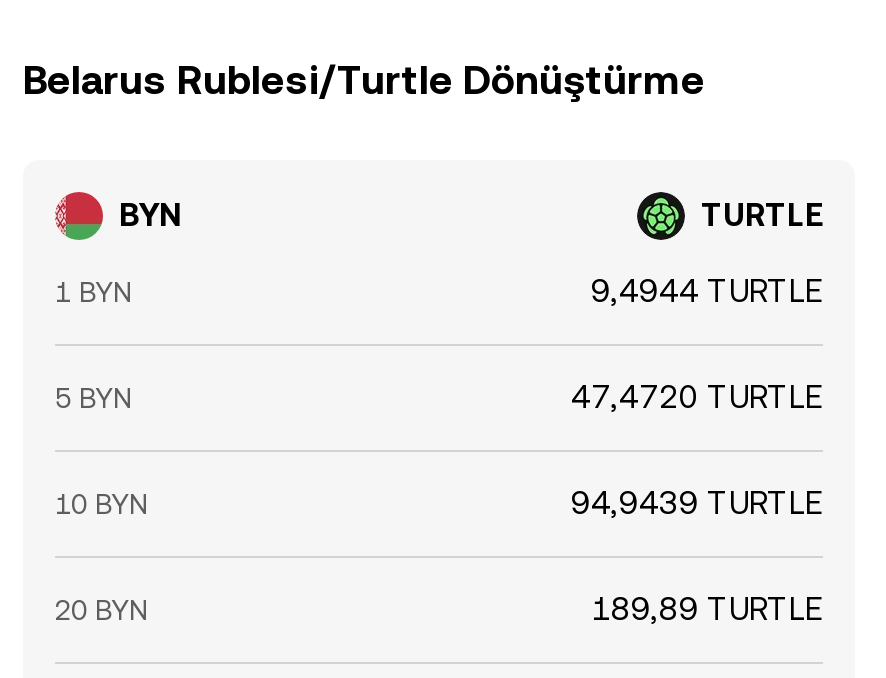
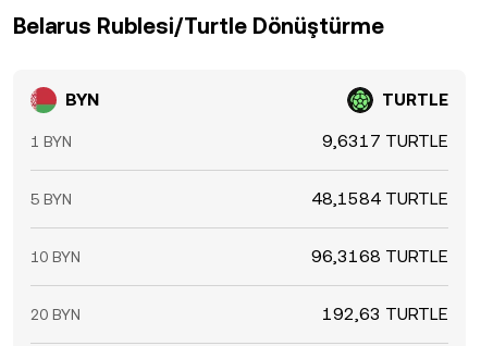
- 9,4944 TURTLE
+ 9,6317 TURTLE

- 47,4720 TURTLE
+ 48,1584 TURTLE

- 94,9439 TURTLE
+ 96,3168 TURTLE

- 189,89 TURTLE
+ 192,63 TURTLE
